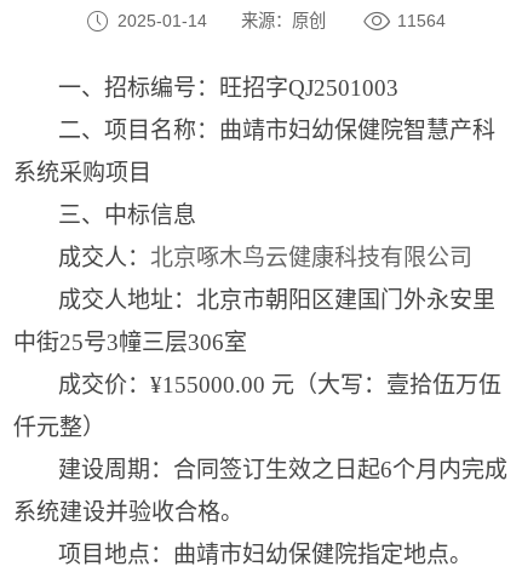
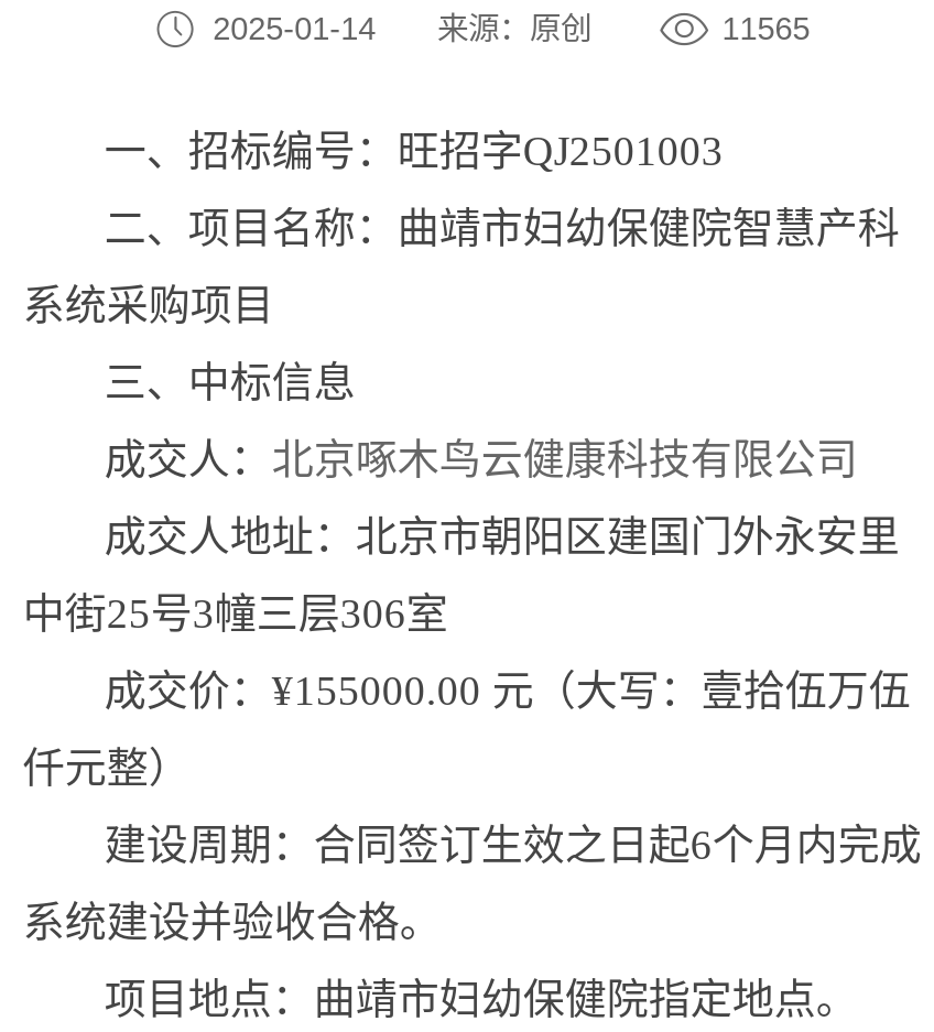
- 11564
+ 11565
